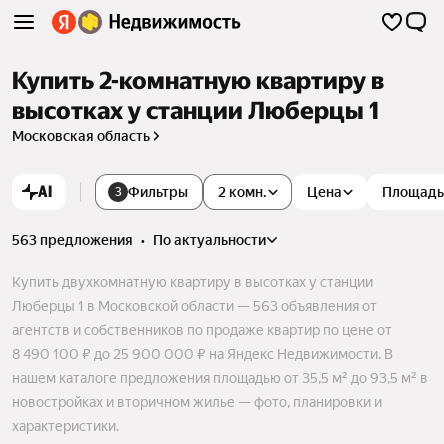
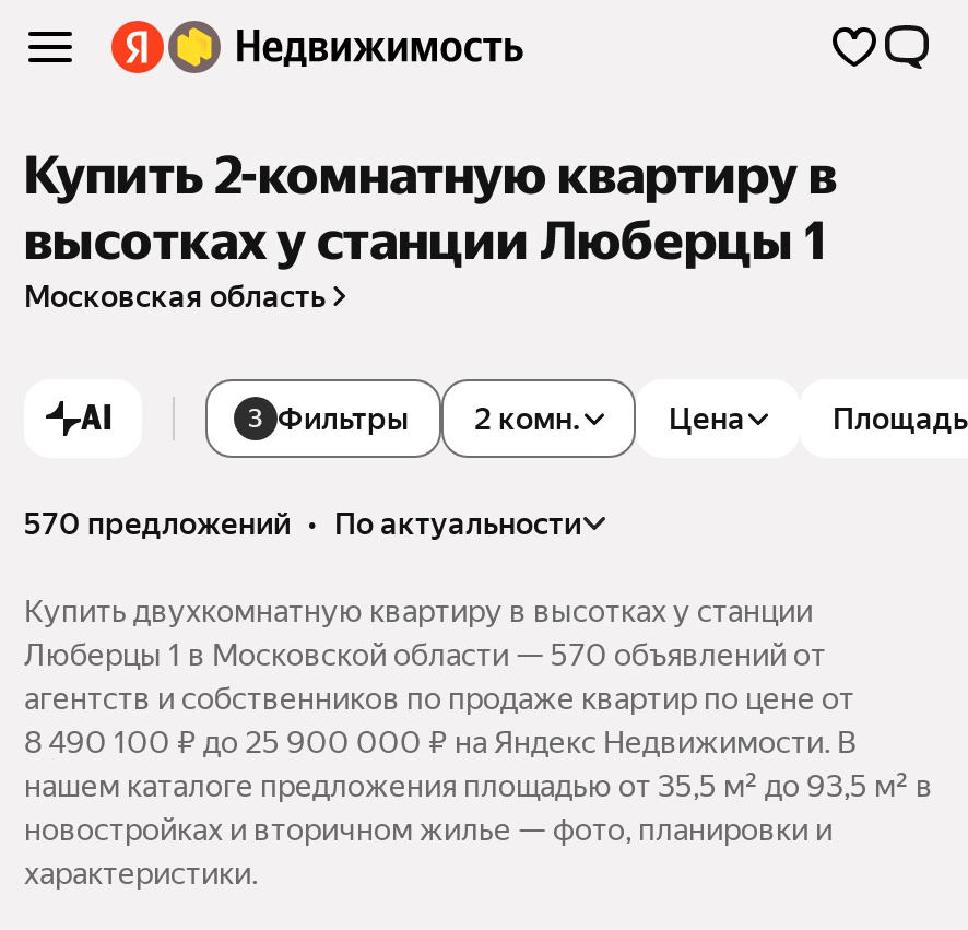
- 563 предложения • по актуальности
+ 570 предложений • по актуальности

- Люберцы 1 в Московской области — 563 объявления от
+ Люберцы 1 в Московской области — 570 объявлений от
